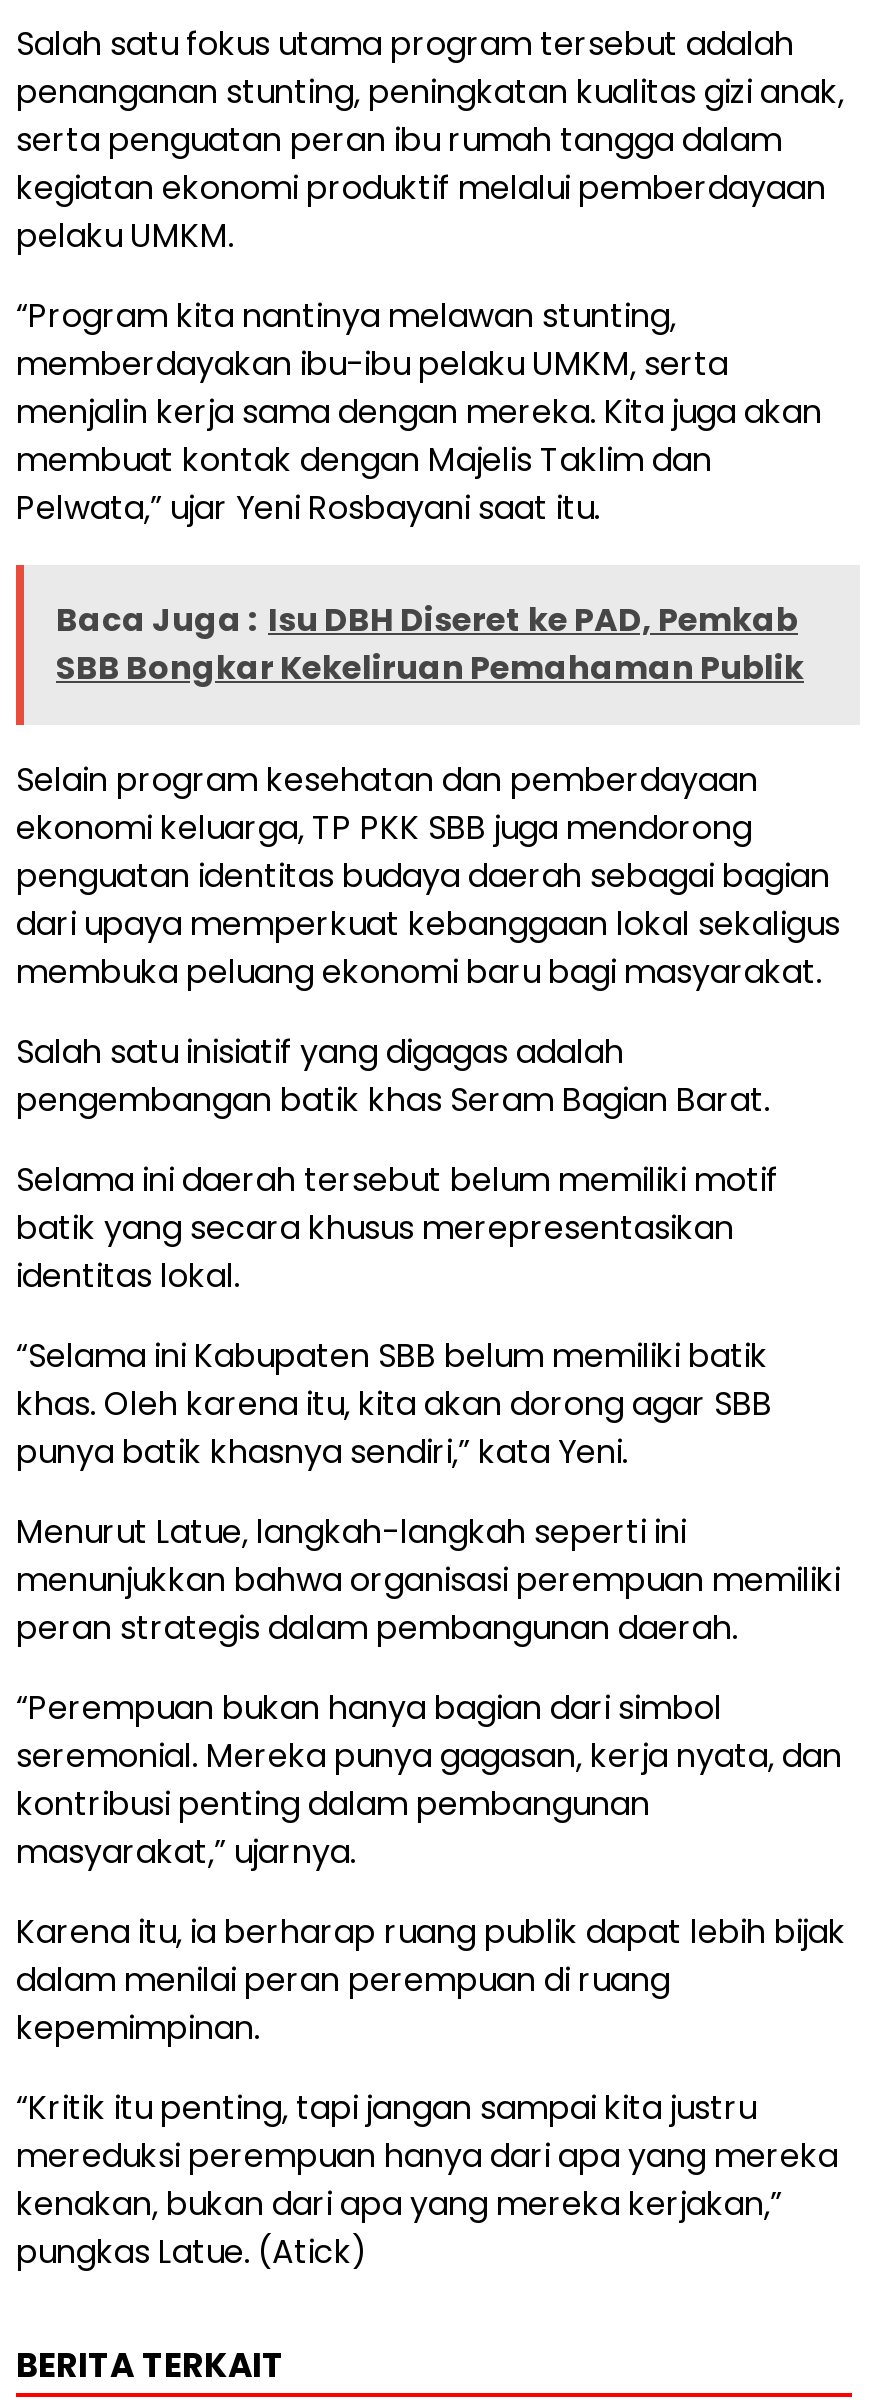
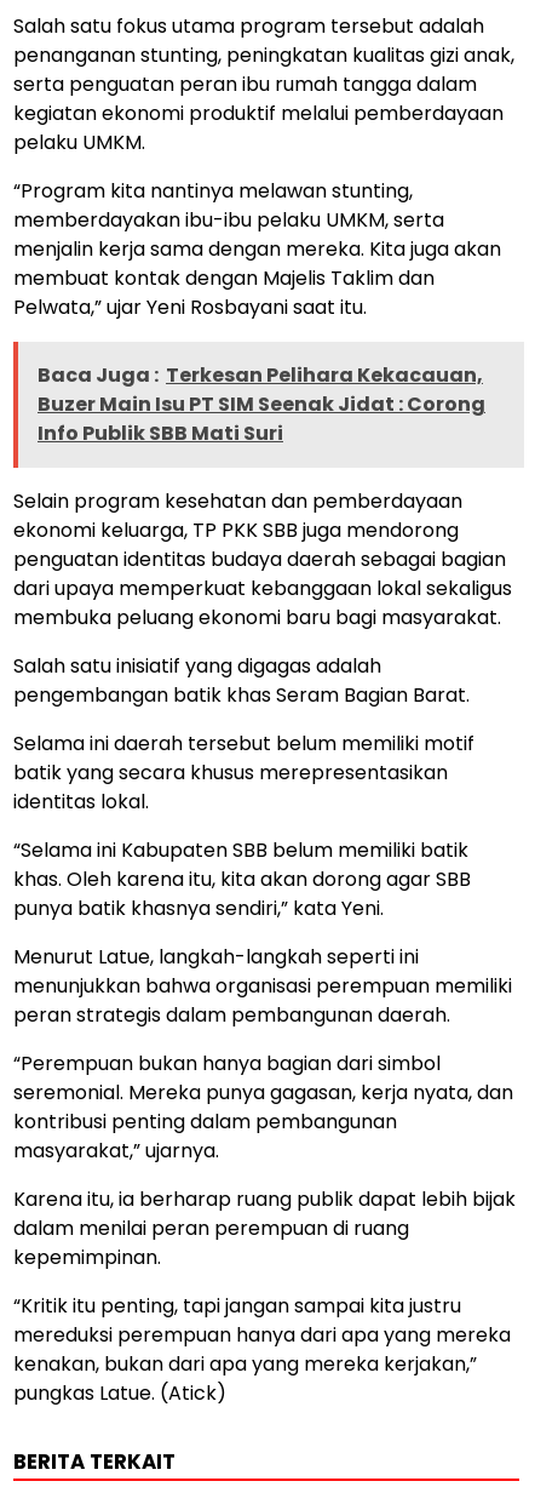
- Baca Juga : Isu DBH Diseret ke PAD, Pemkab
- SBB Bongkar Kekeliruan Pemahaman Publik
+ Baca Juga : Terkesan Pelihara Kekacauan,
+ Buzer Main Isu PT SIM Seenak Jidat : Corong
+ Info Publik SBB Mati Suri
